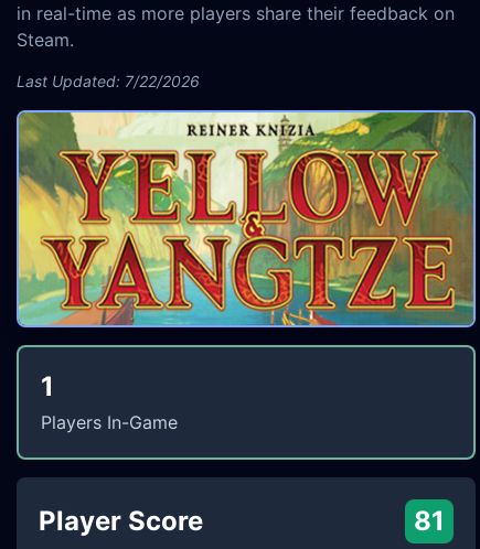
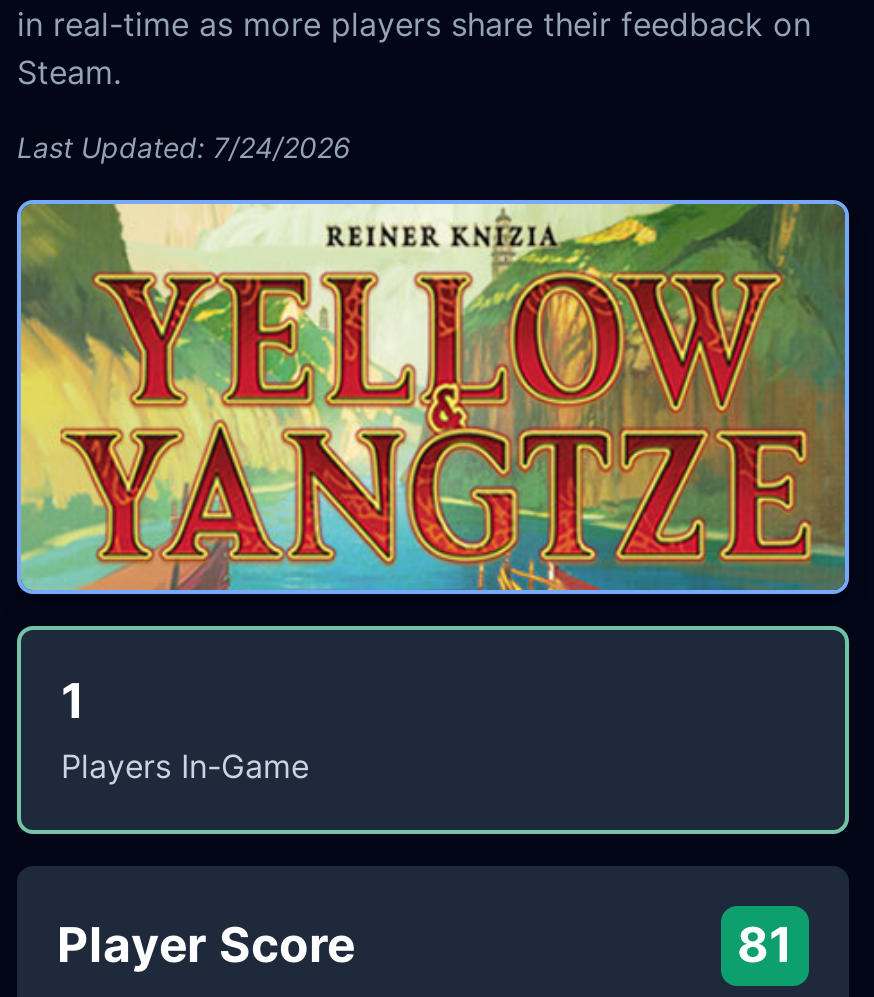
- Last Updated: 7/22/2026
+ Last Updated: 7/24/2026
